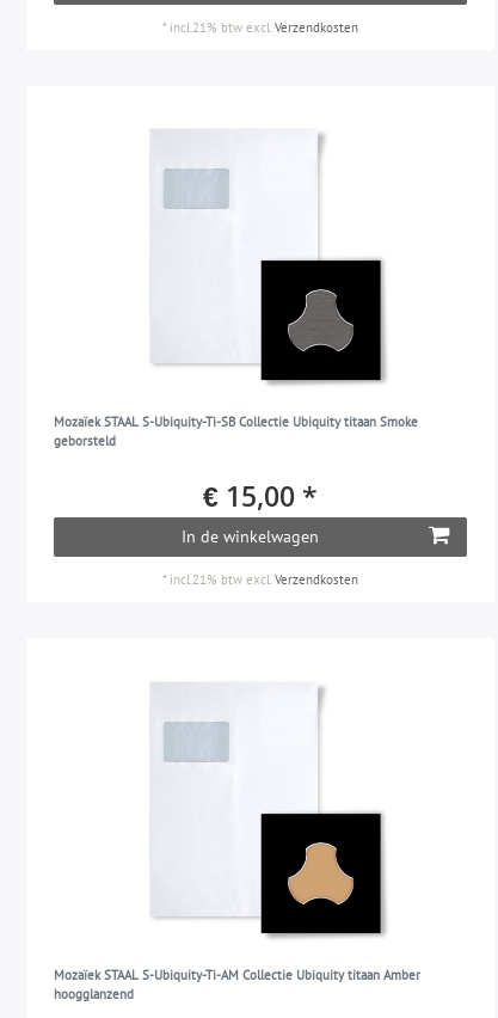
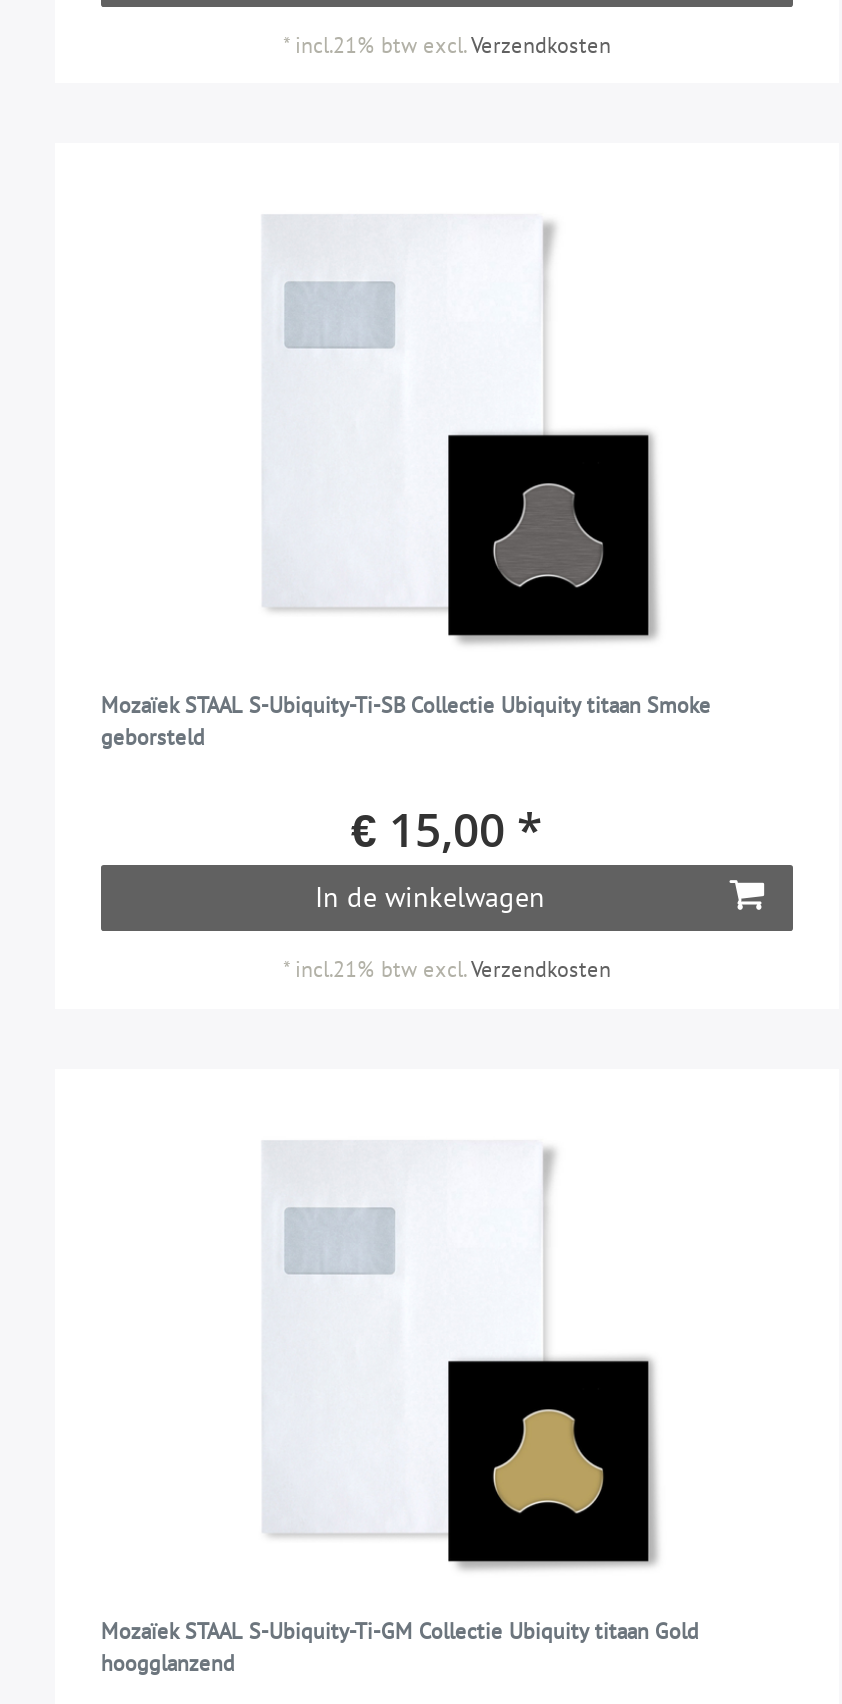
- Mozaïek STAAL S-Ubiquity-Ti-AM Collectie Ubiquity titaan Amber
+ Mozaïek STAAL S-Ubiquity-Ti-GM Collectie Ubiquity titaan Gold
